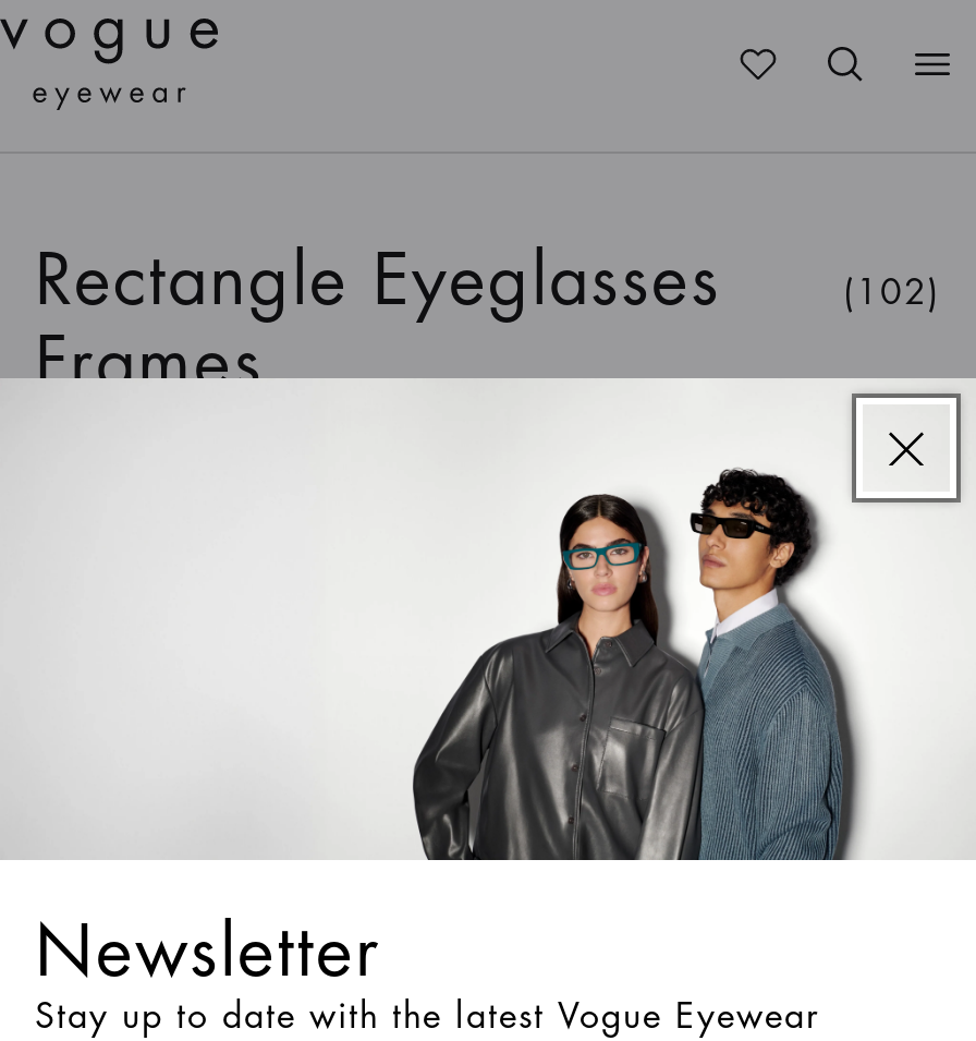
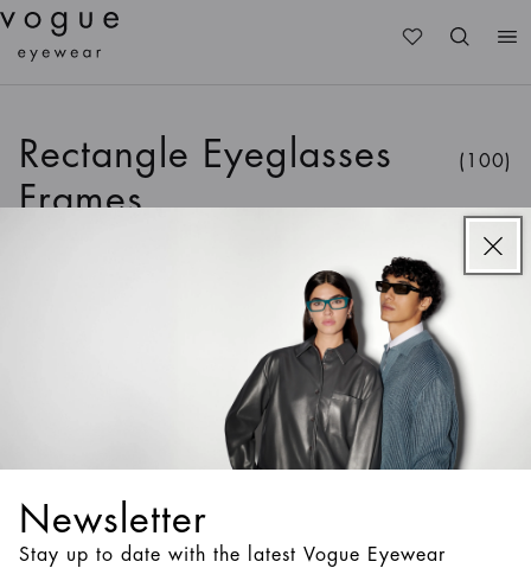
- (102)
+ (100)
